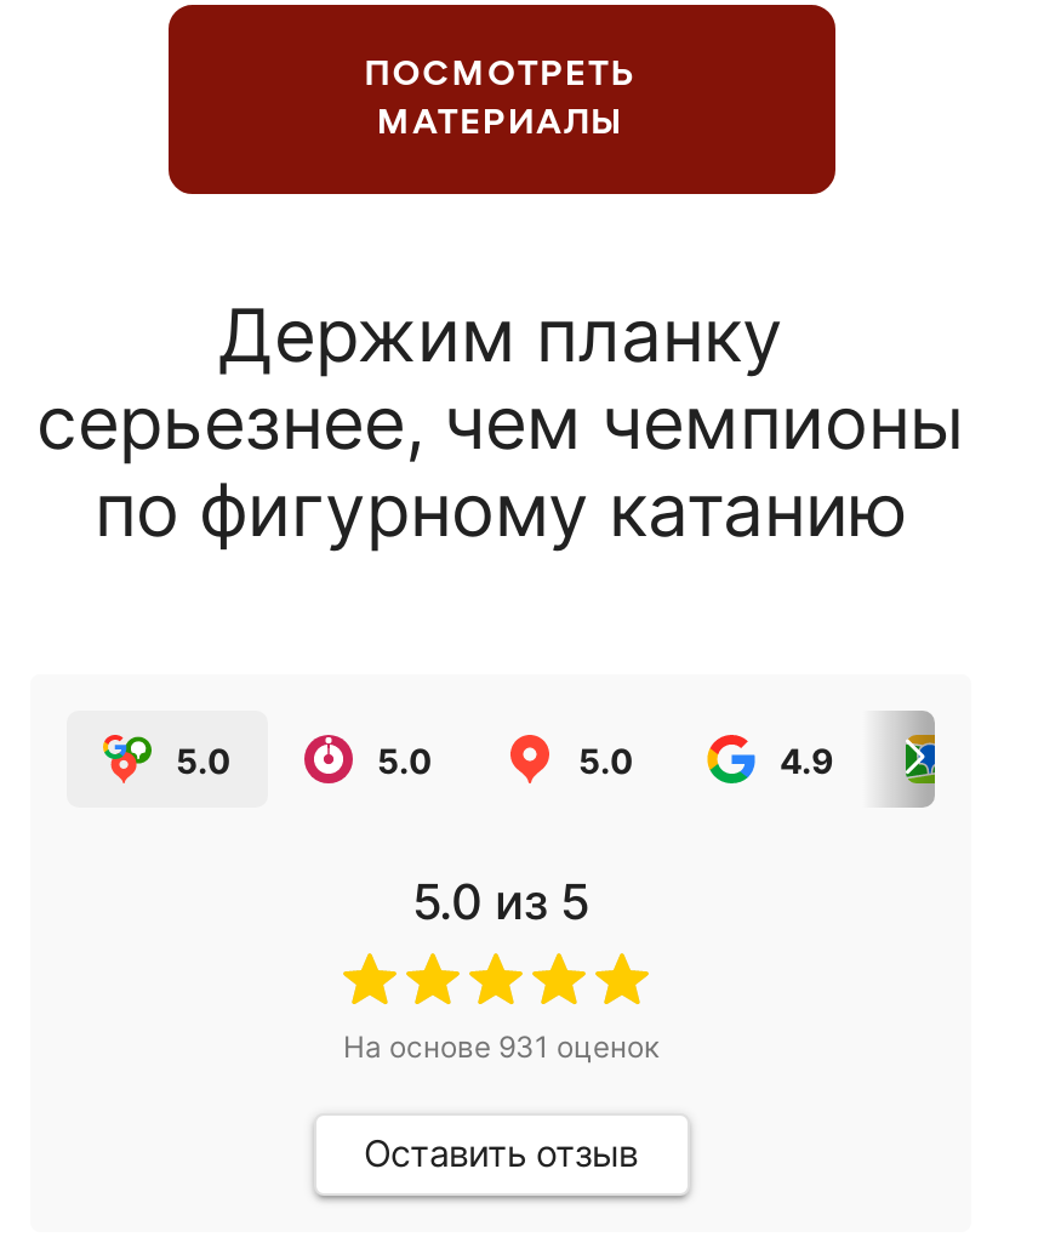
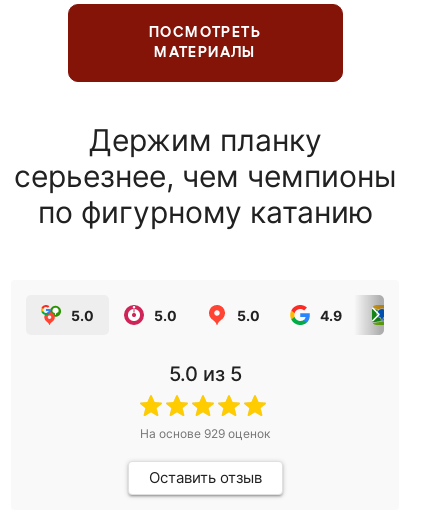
- На основе 931 оценок
+ На основе 929 оценок
